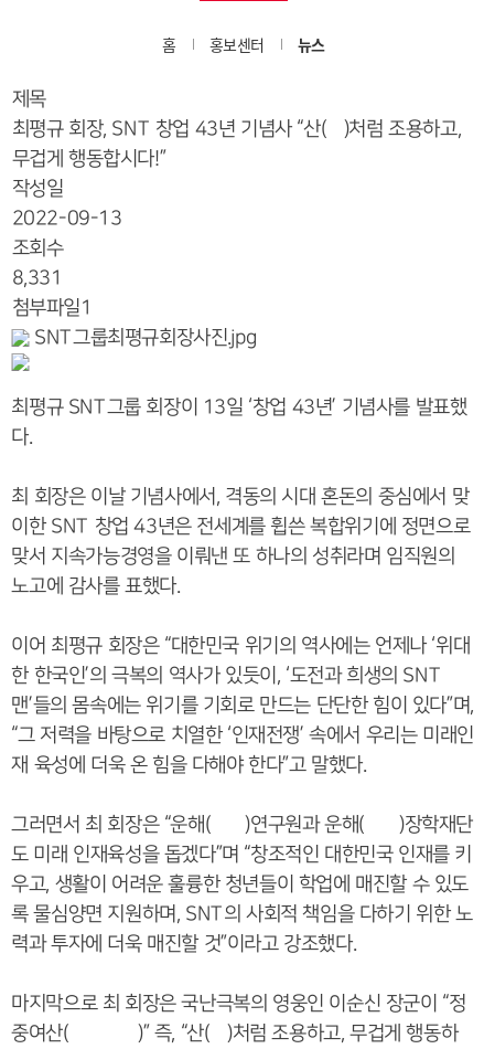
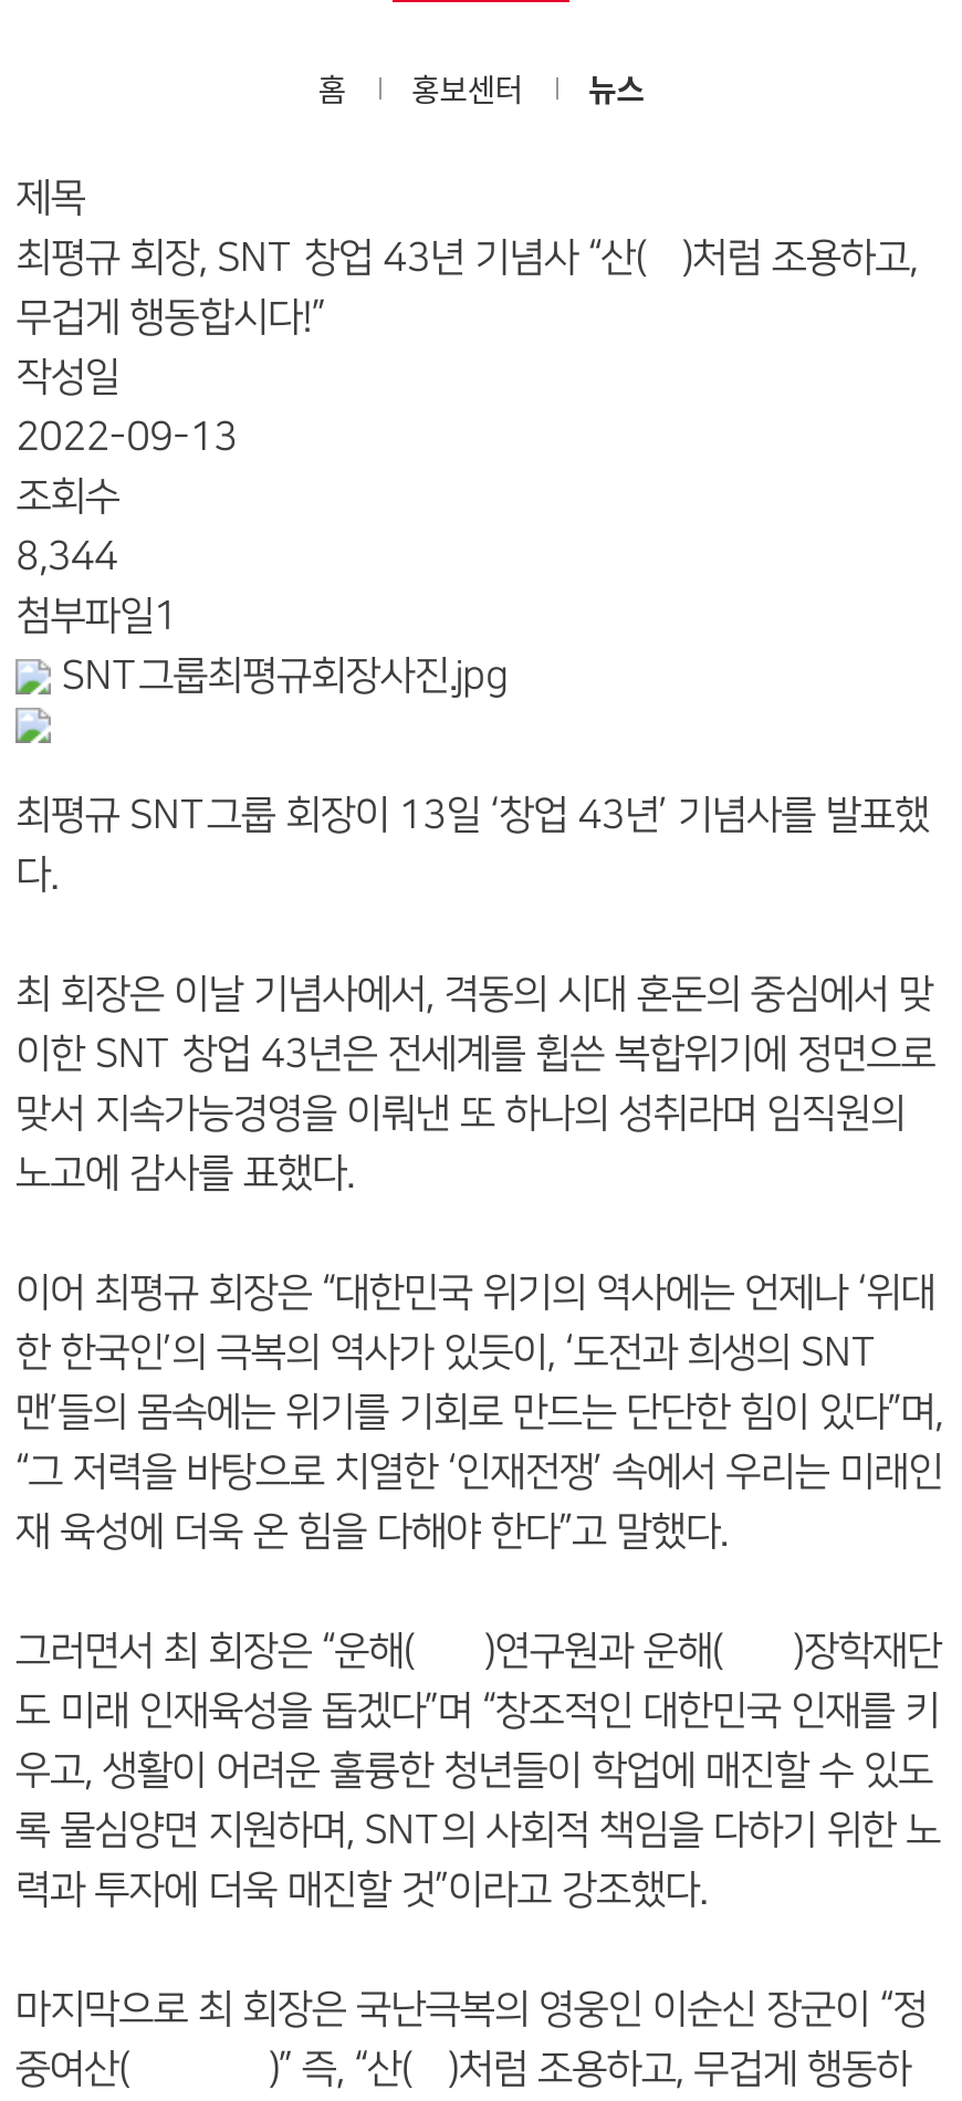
- 8,331
+ 8,344
